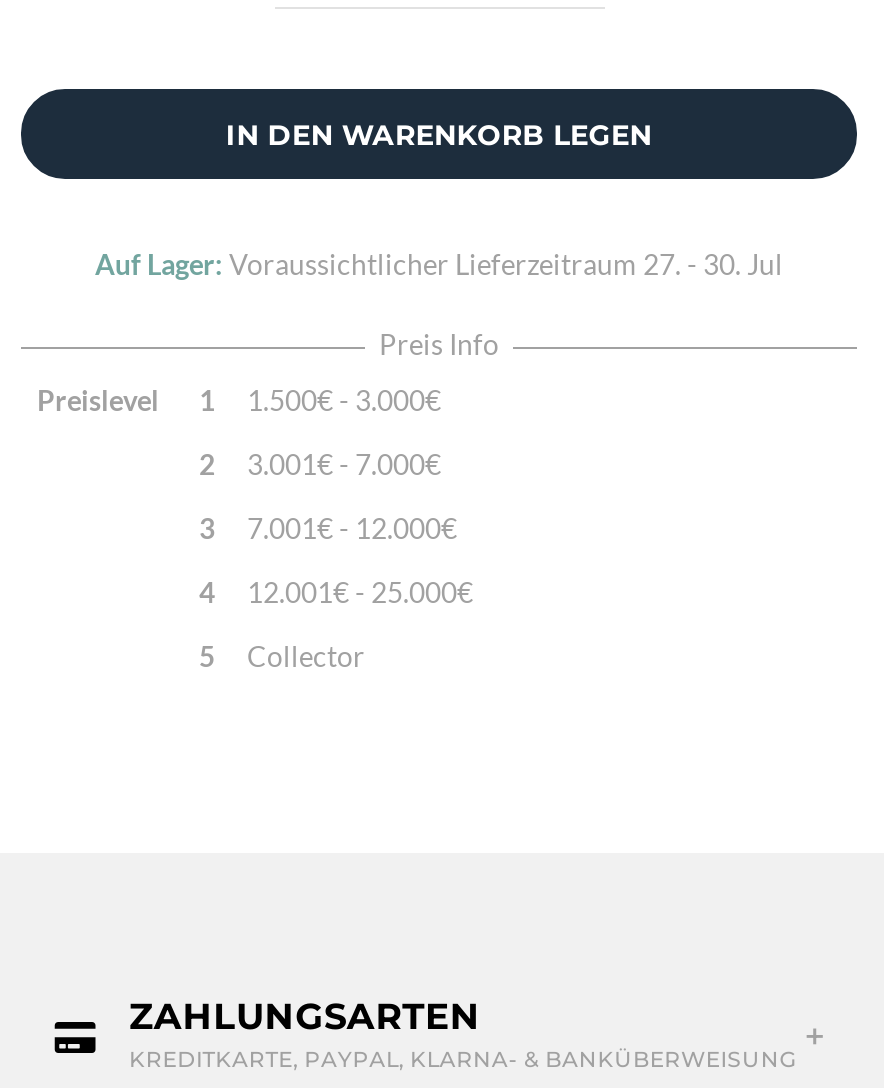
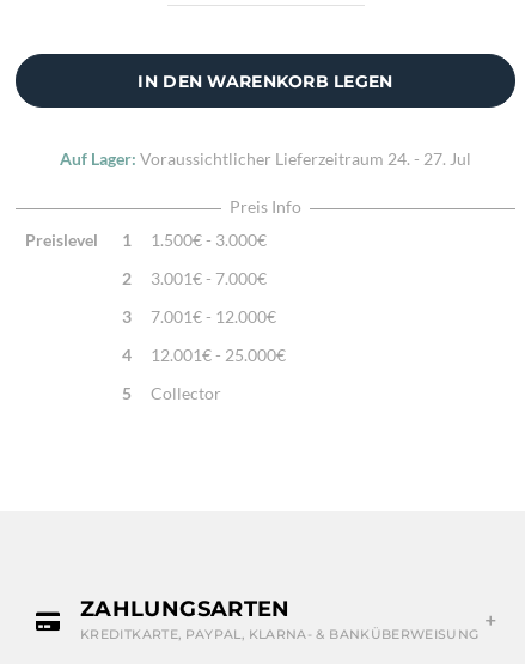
- Auf Lager: Voraussichtlicher Lieferzeitraum 27. - 30. Jul
+ Auf Lager: Voraussichtlicher Lieferzeitraum 24. - 27. Jul
